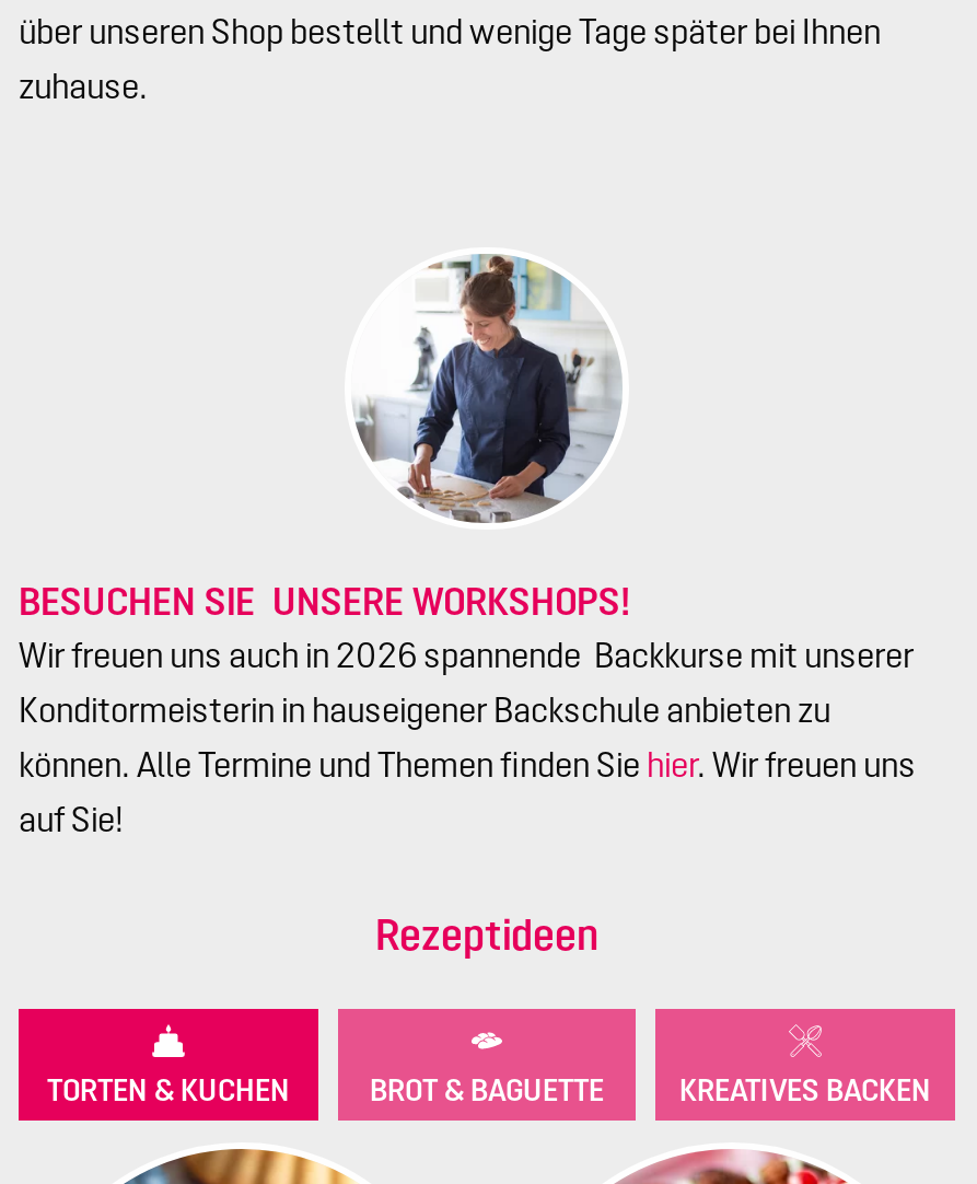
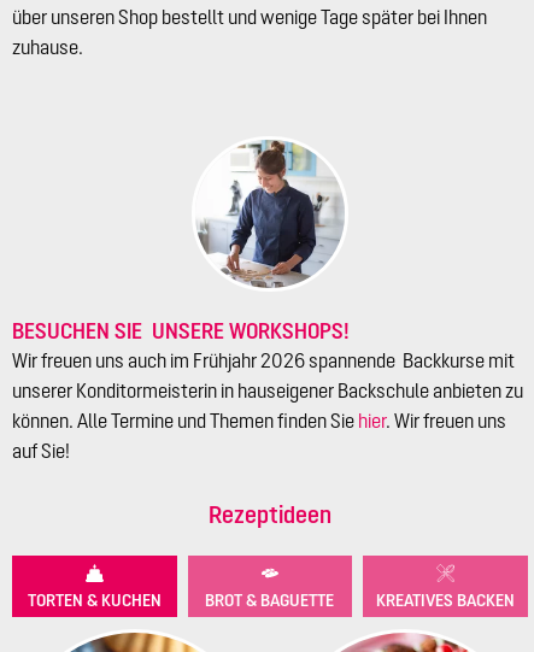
- Wir freuen uns auch in 2026 spannende Backkurse mit unserer
- Konditormeisterin in hauseigener Backschule anbieten zu
+ Wir freuen uns auch im Frühjahr 2026 spannende Backkurse mit
+ unserer Konditormeisterin in hauseigener Backschule anbieten zu
